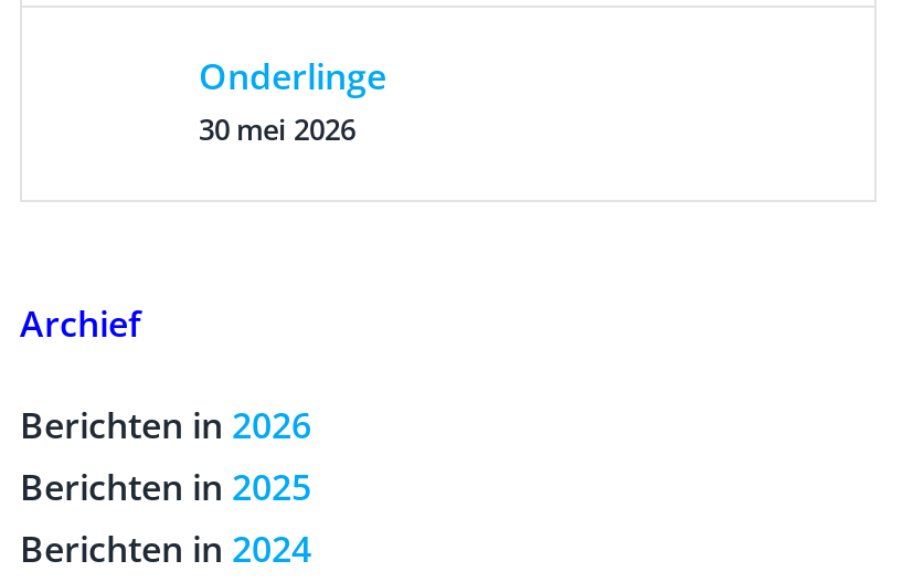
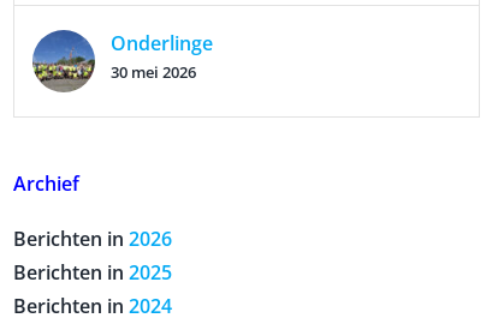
+ [image]
